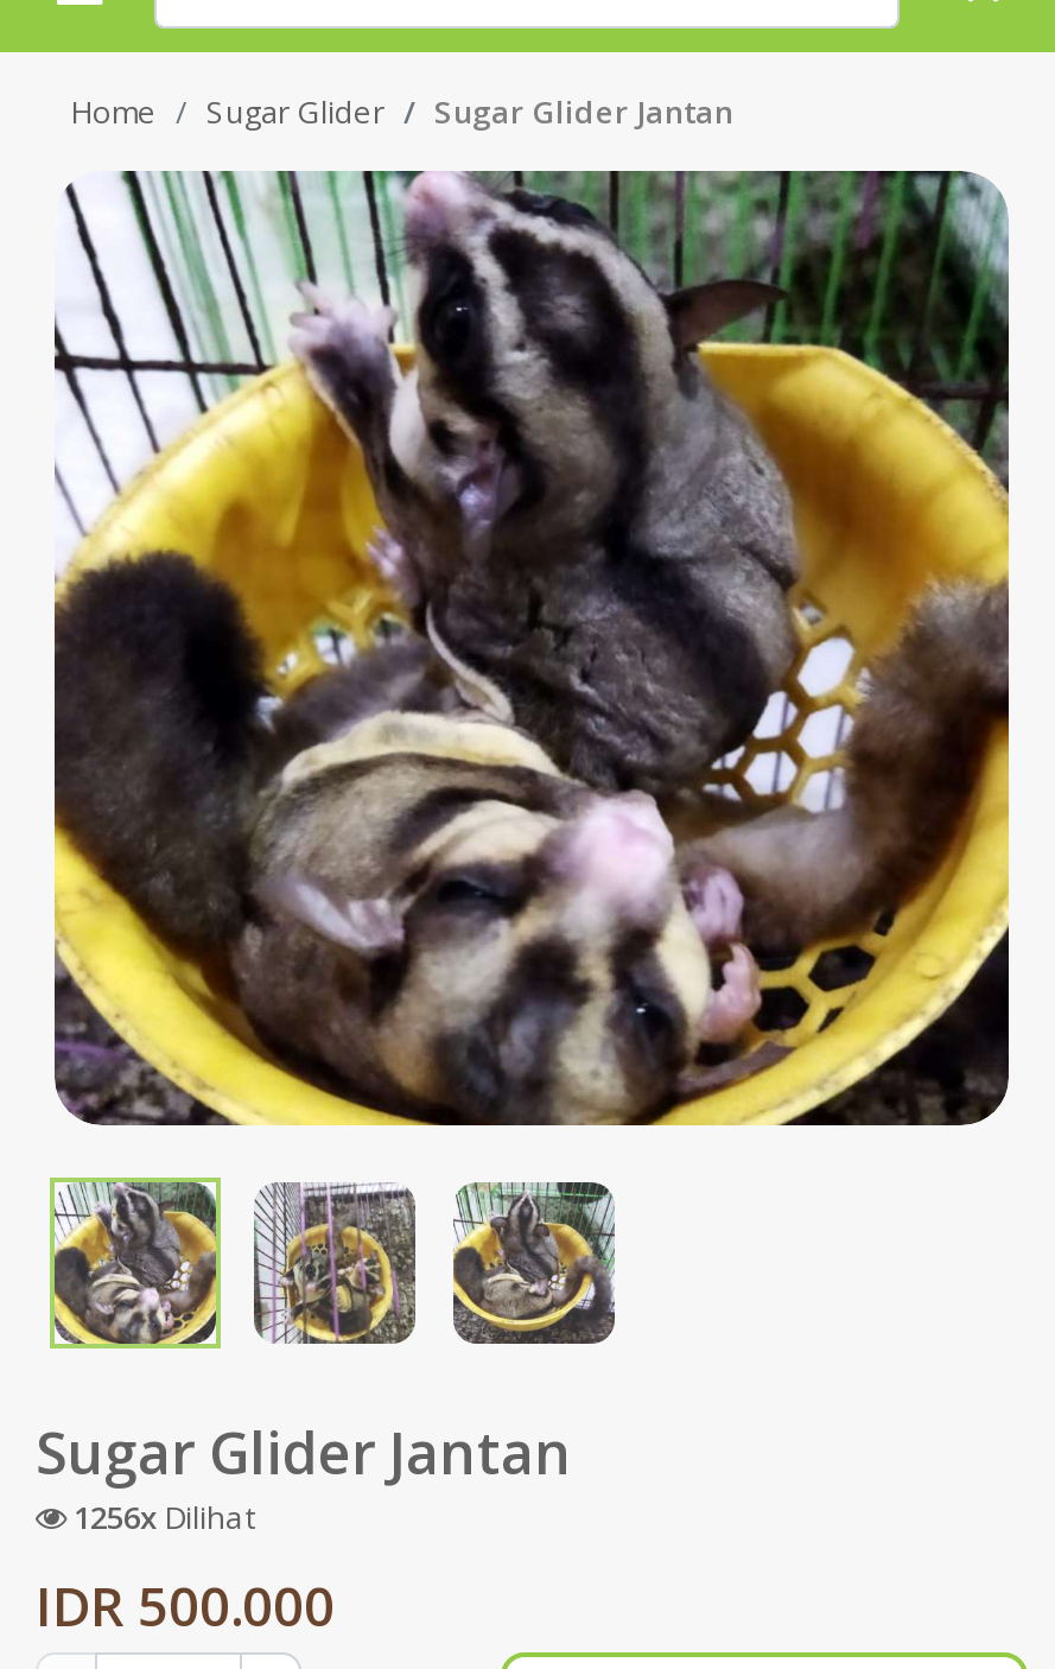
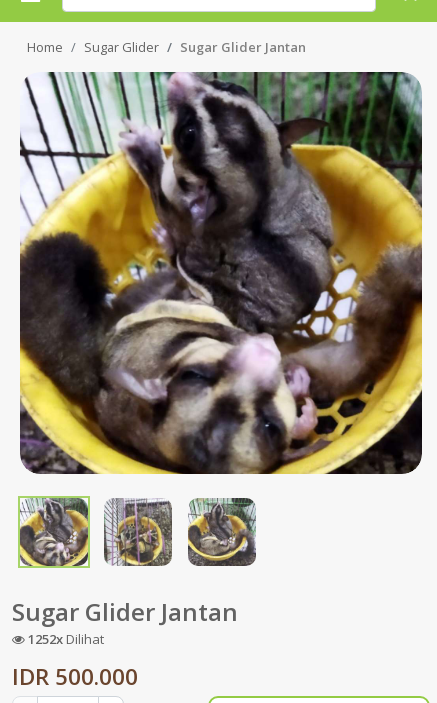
- 1256x Dilihat
+ 1252x Dilihat
